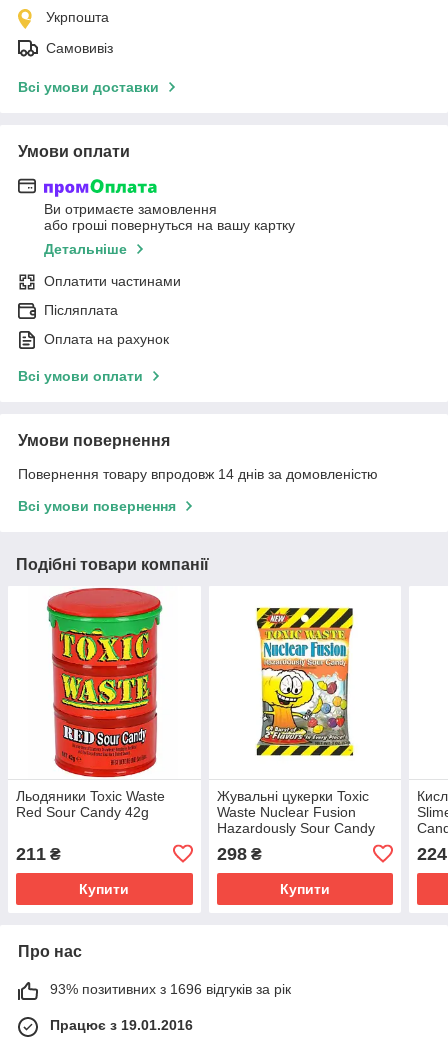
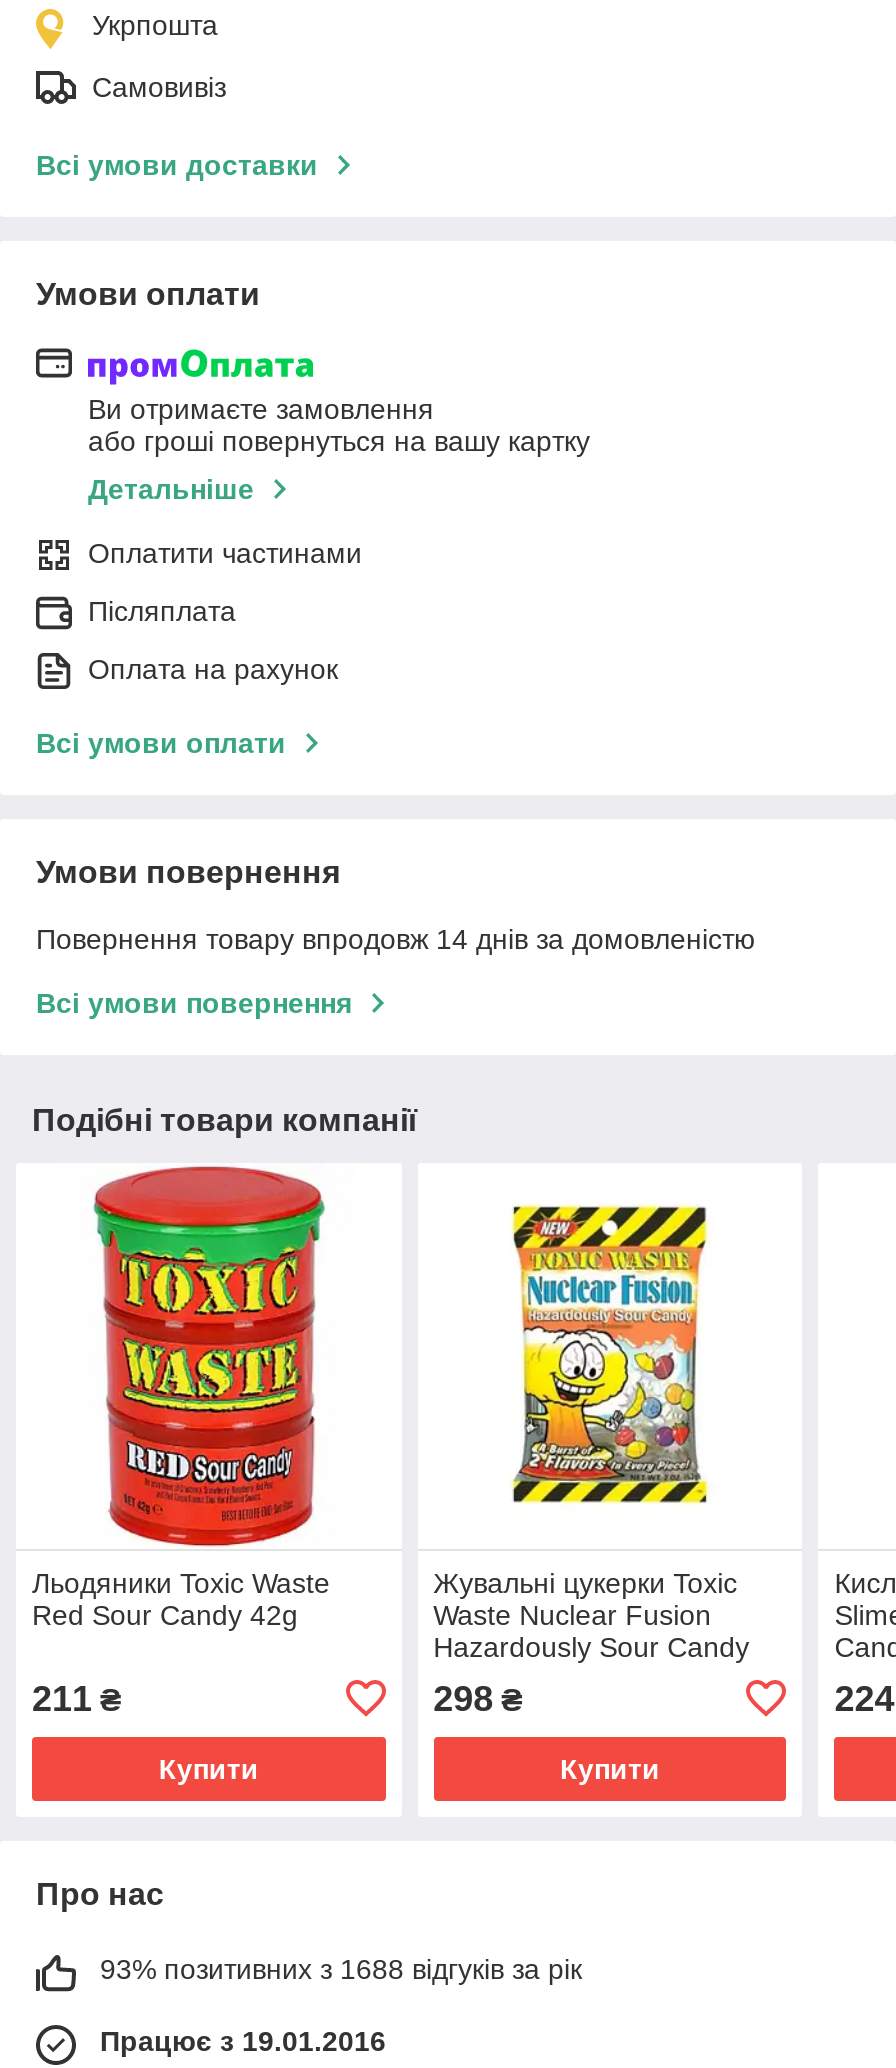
- 93% позитивних з 1696 відгуків за рік
+ 93% позитивних з 1688 відгуків за рік
